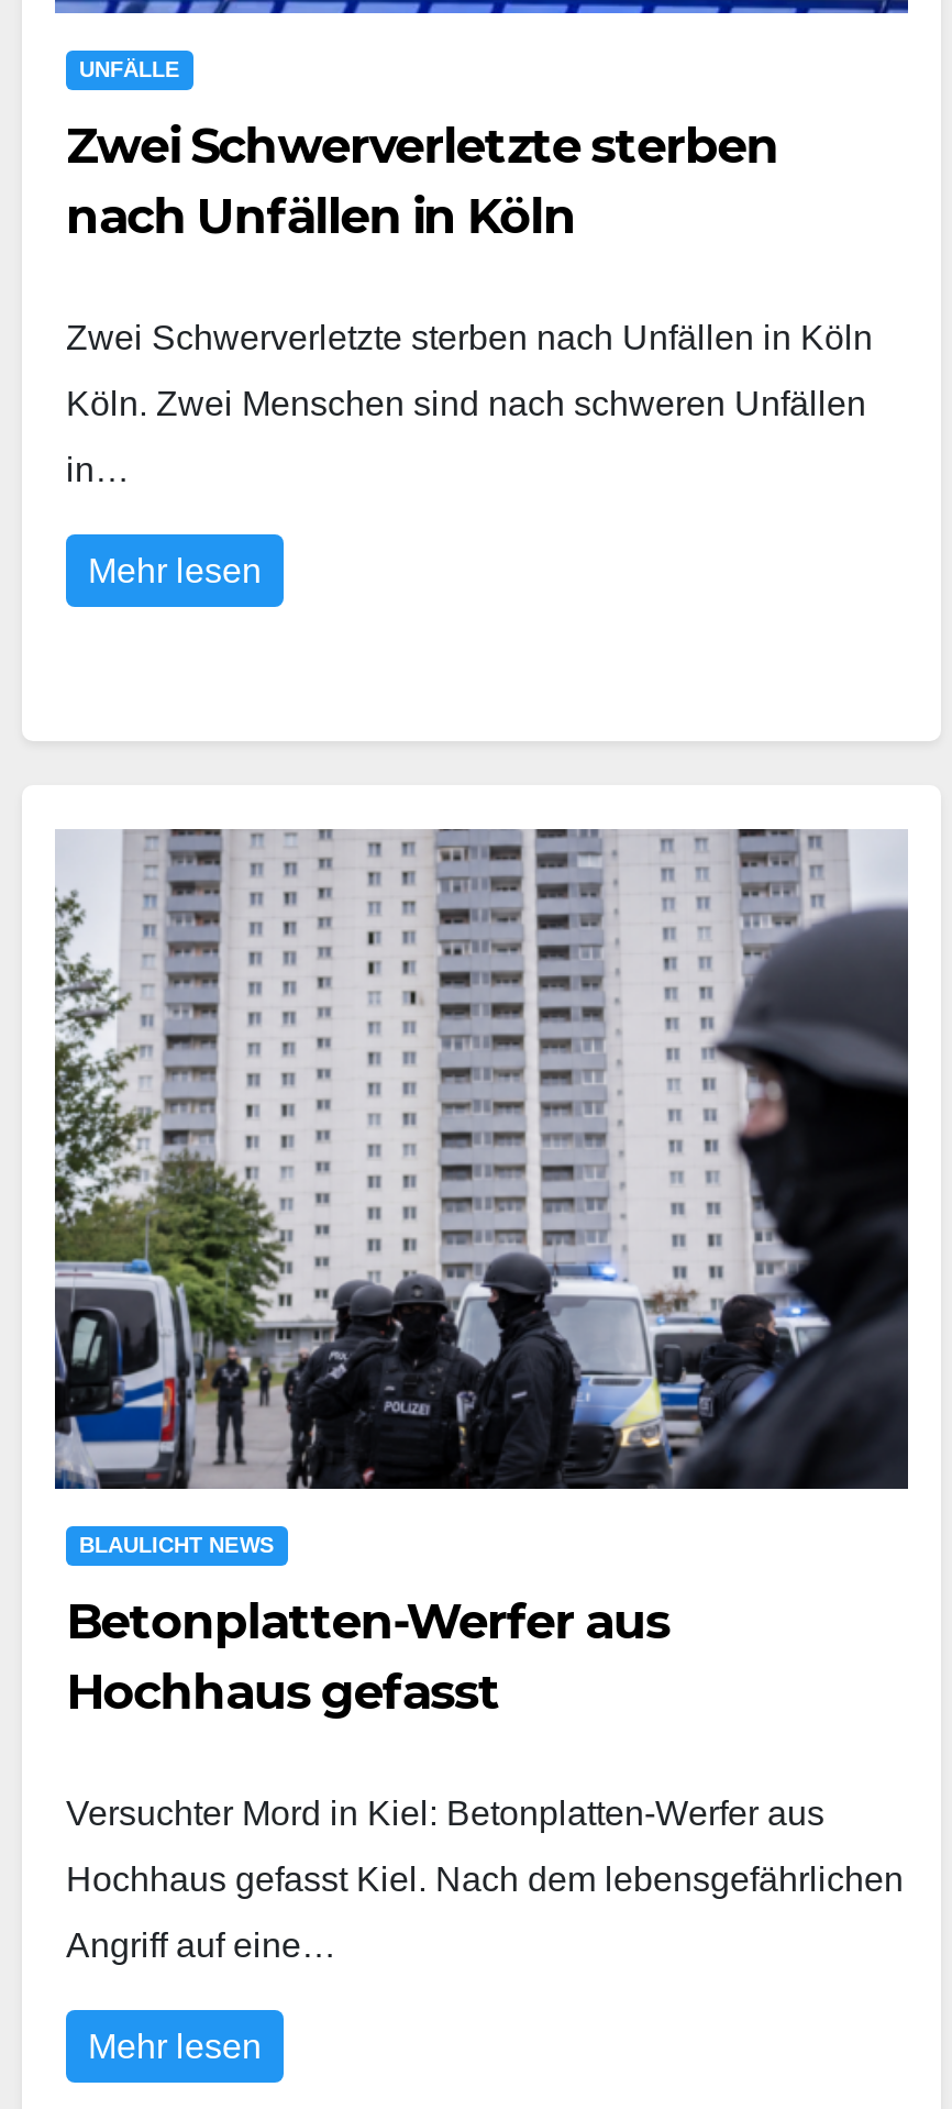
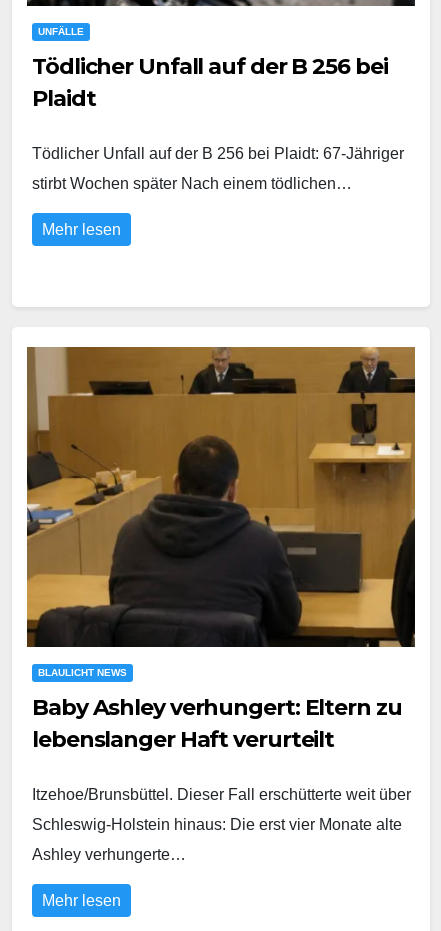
- Zwei Schwerverletzte sterben
- nach Unfällen in Köln
- Zwei Schwerverletzte sterben nach Unfällen in Köln
- Köln. Zwei Menschen sind nach schweren Unfällen
- in…
+ Tödlicher Unfall auf der B 256 bei
+ Plaidt
+ Tödlicher Unfall auf der B 256 bei Plaidt: 67-Jähriger
+ stirbt Wochen später Nach einem tödlichen…

- [image]
+ [image]

- Betonplatten-Werfer aus
- Hochhaus gefasst
+ Baby Ashley verhungert: Eltern zu
+ lebenslanger Haft verurteilt

- Versuchter Mord in Kiel: Betonplatten-Werfer aus
+ Itzehoe/Brunsbüttel. Dieser Fall erschütterte weit über

- Hochhaus gefasst Kiel. Nach dem lebensgefährlichen
+ Schleswig-Holstein hinaus: Die erst vier Monate alte

- Angriff auf eine…
+ Ashley verhungerte…
